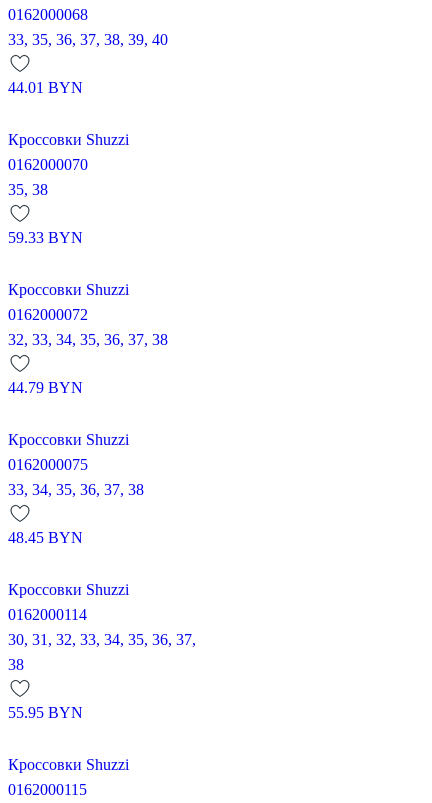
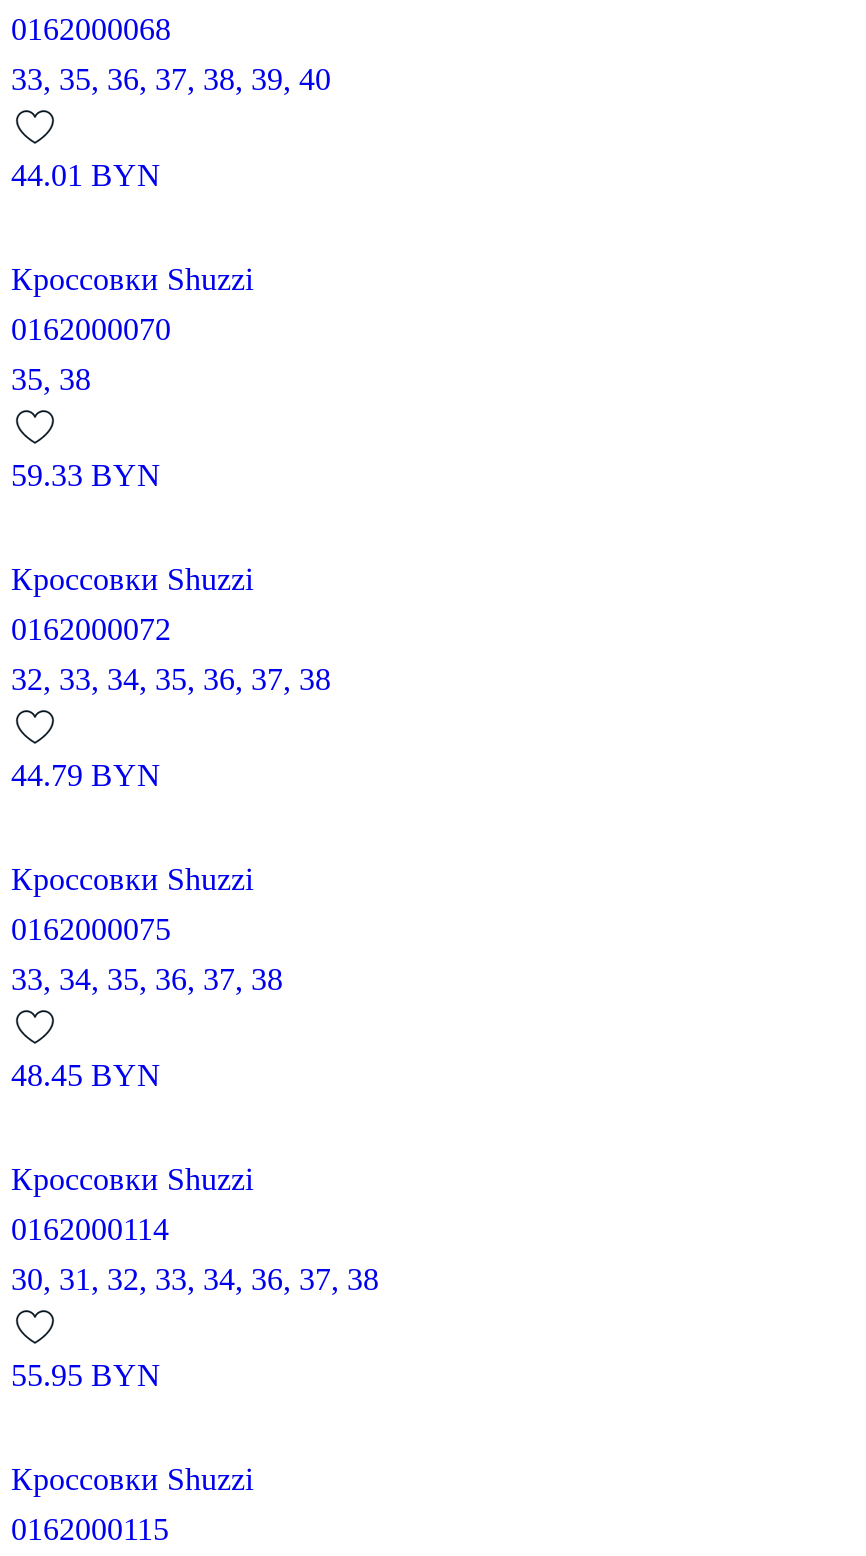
- 30, 31, 32, 33, 34, 35, 36, 37,
- 38
+ 30, 31, 32, 33, 34, 36, 37, 38
